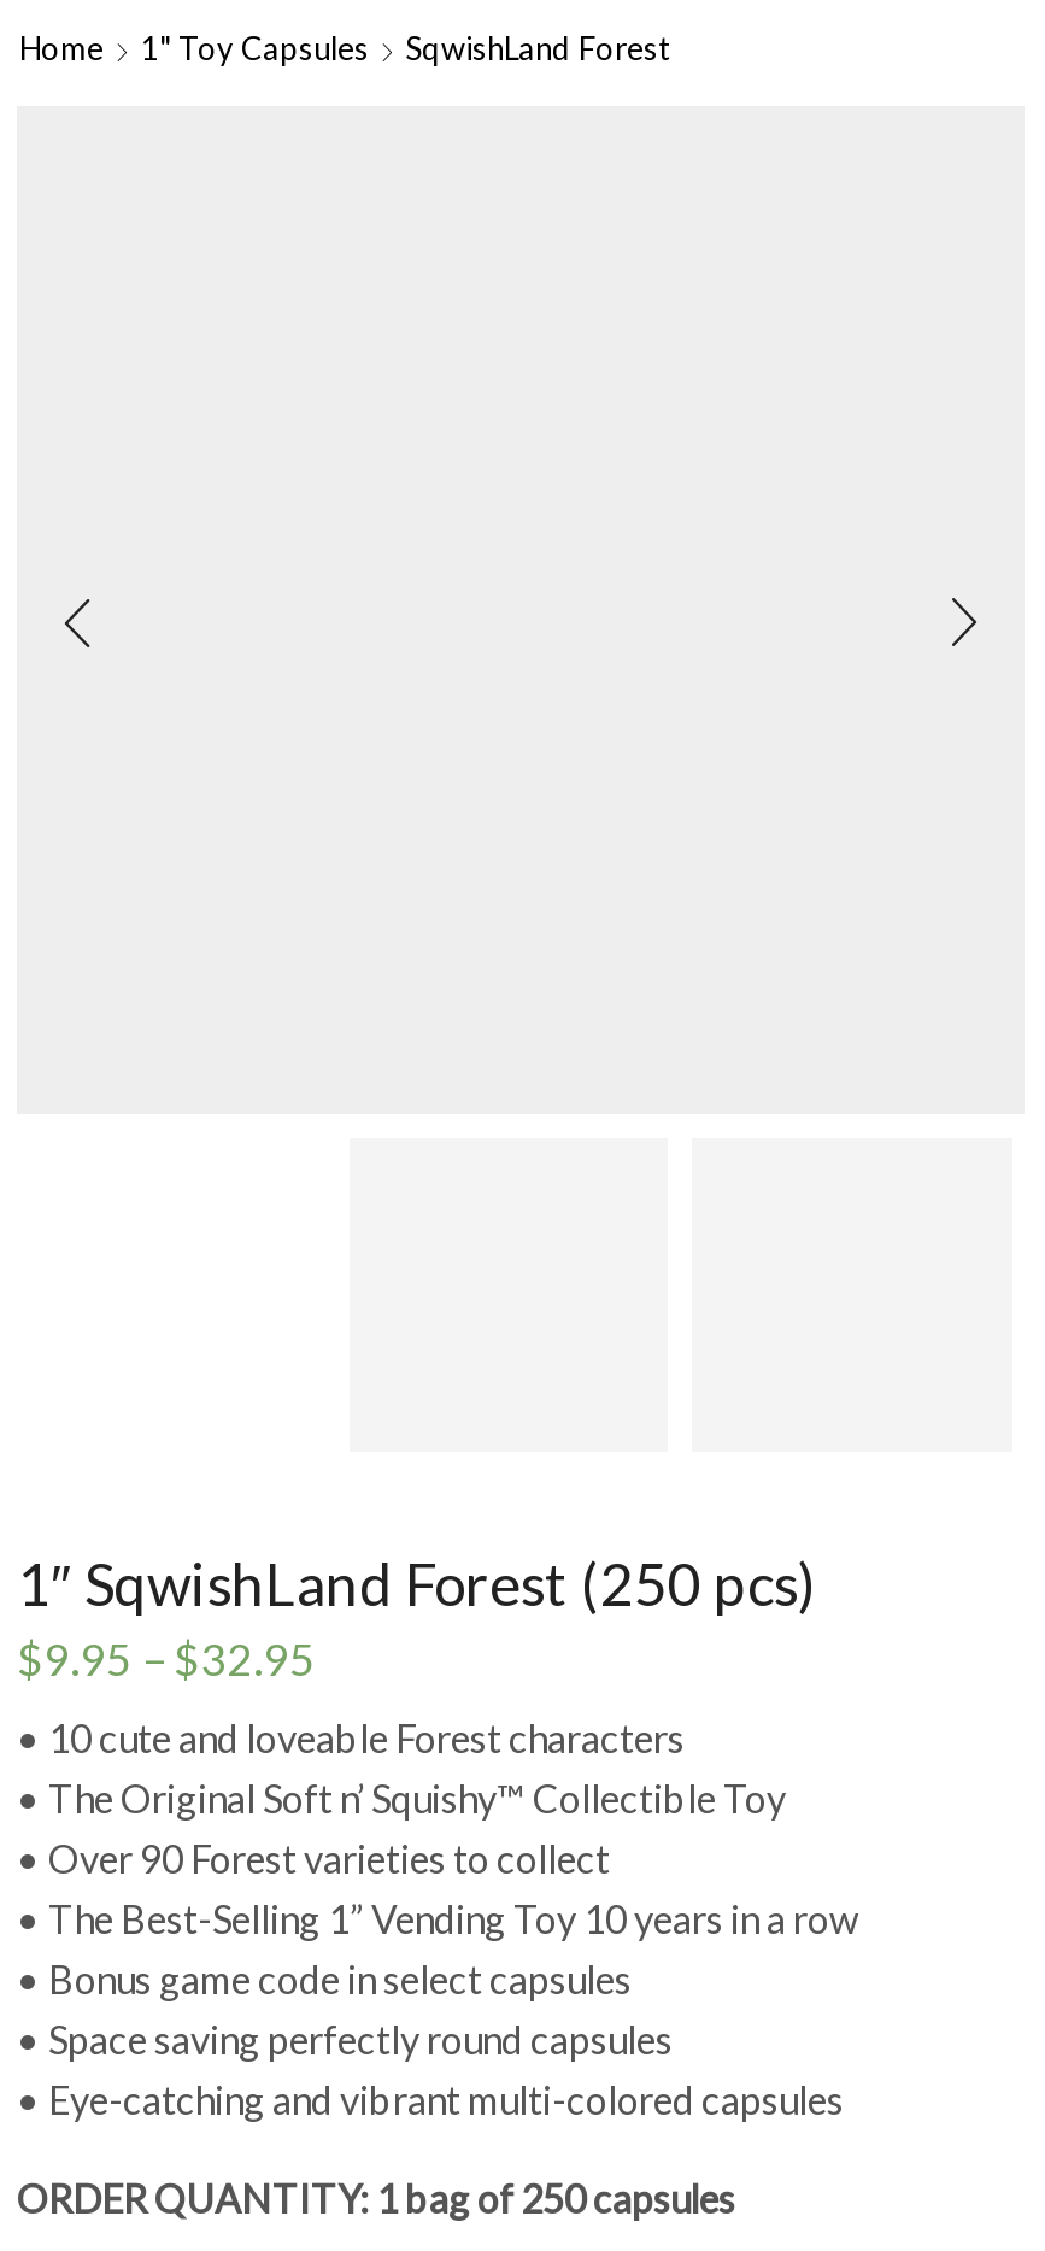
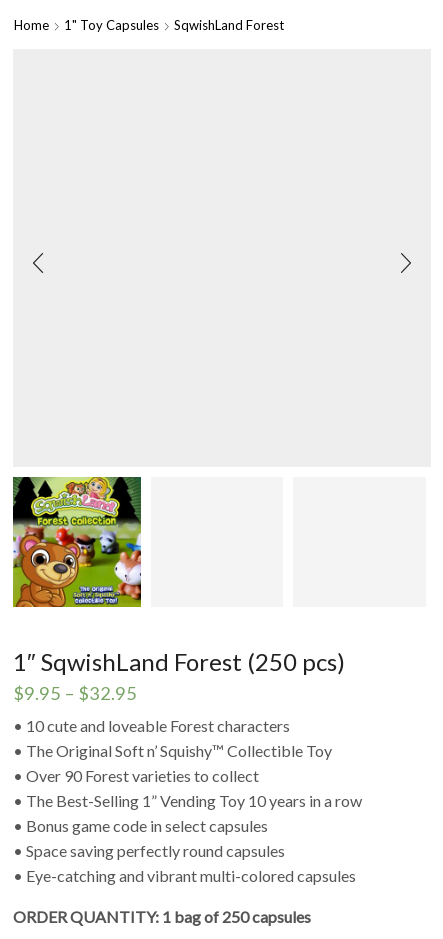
+ [image]
